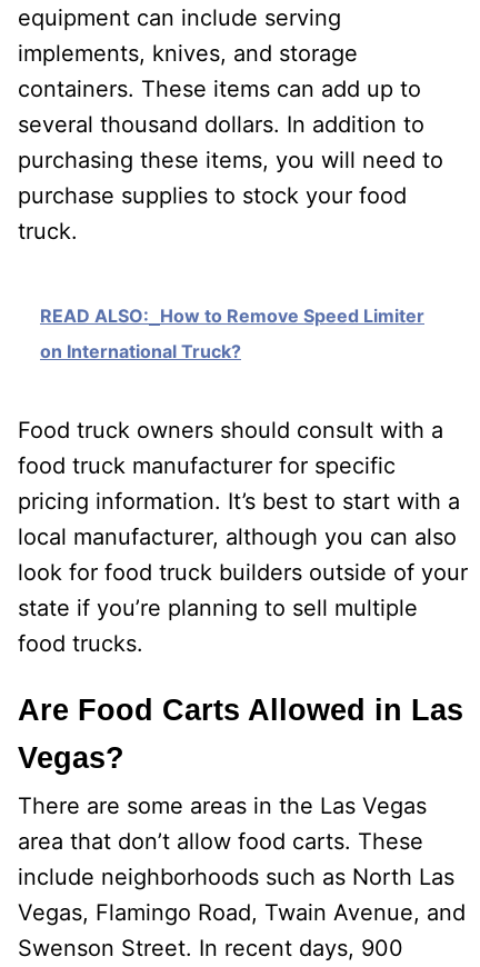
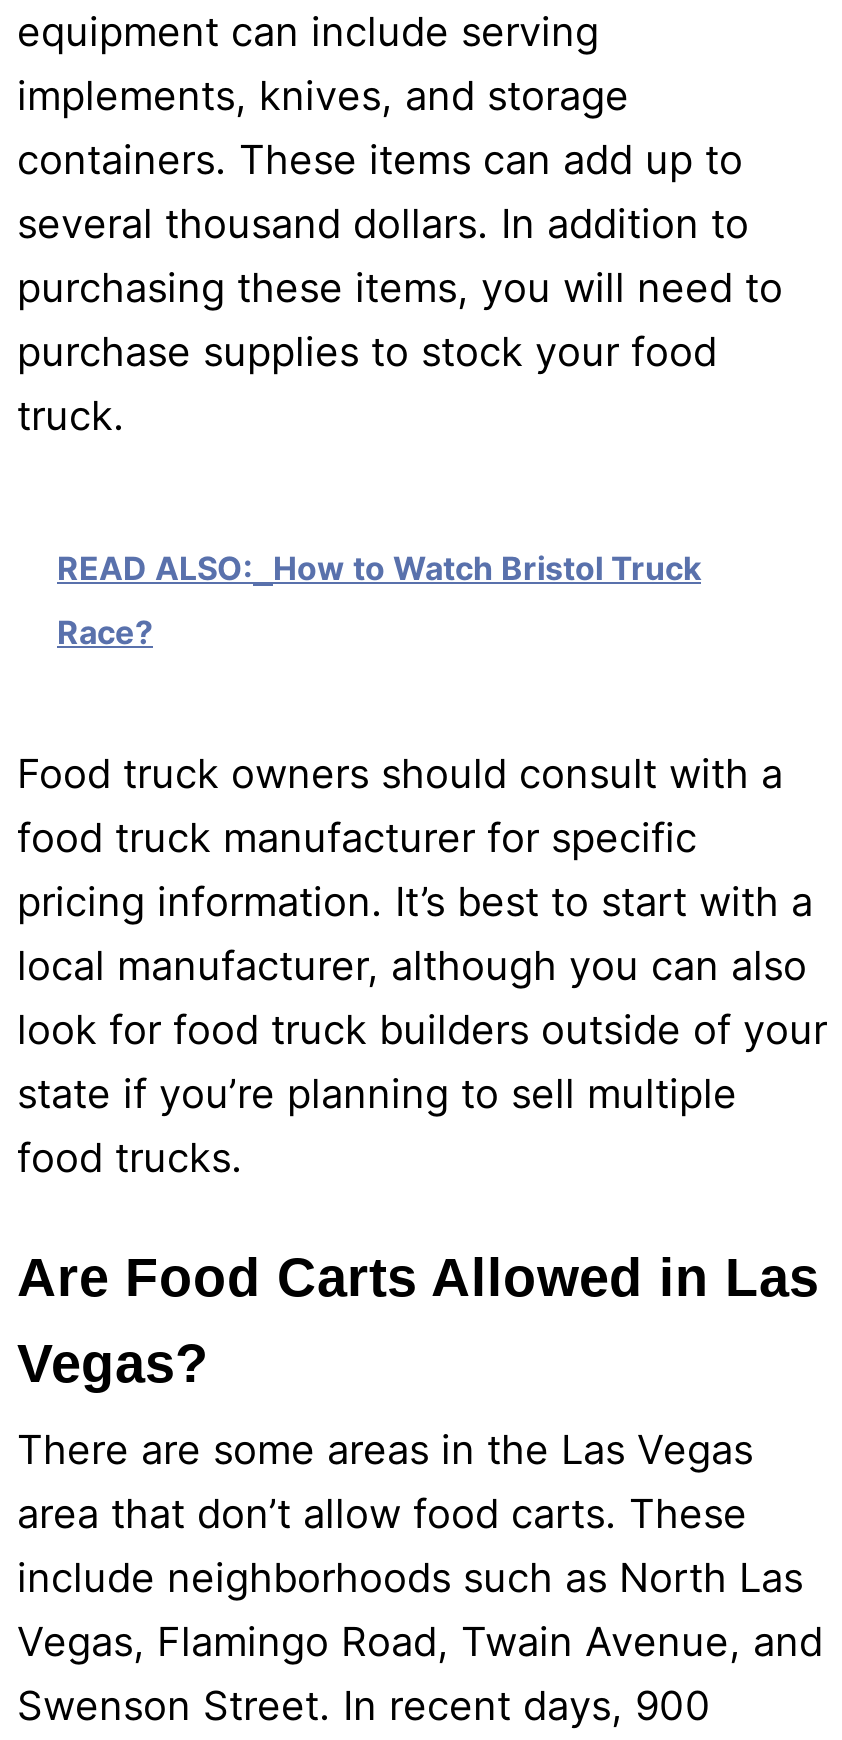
- READ ALSO: How to Remove Speed Limiter
+ READ ALSO: How to Watch Bristol Truck

- on International Truck?
+ Race?
